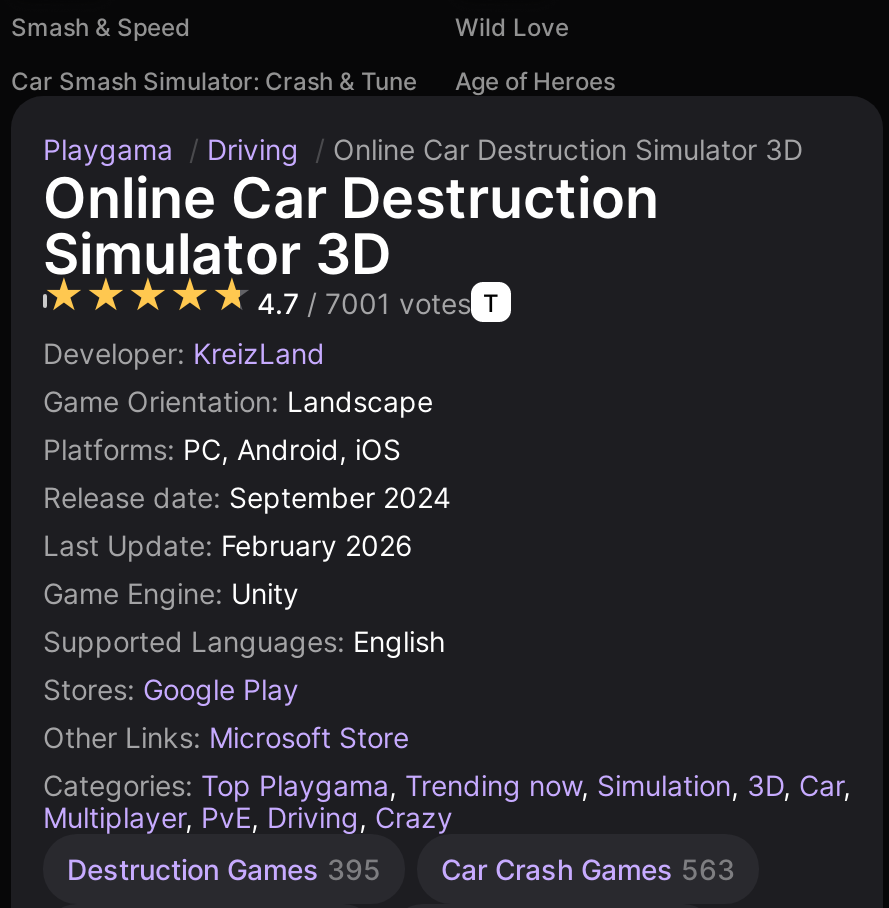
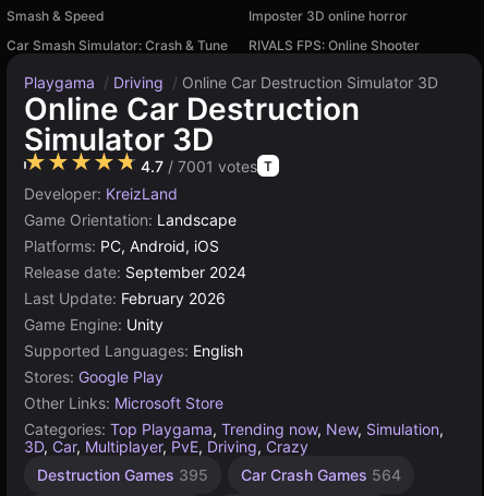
- Wild Love
+ Imposter 3D online horror

- Age of Heroes
+ RIVALS FPS: Online Shooter

- Categories: Top Playgama, Trending now, Simulation, 3D, Car,
- Multiplayer, PvE, Driving, Crazy
+ Categories: Top Playgama, Trending now, New, Simulation,
+ 3D, Car, Multiplayer, PvE, Driving, Crazy

- Car Crash Games 563
+ Car Crash Games 564
